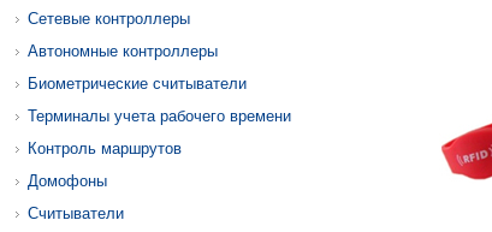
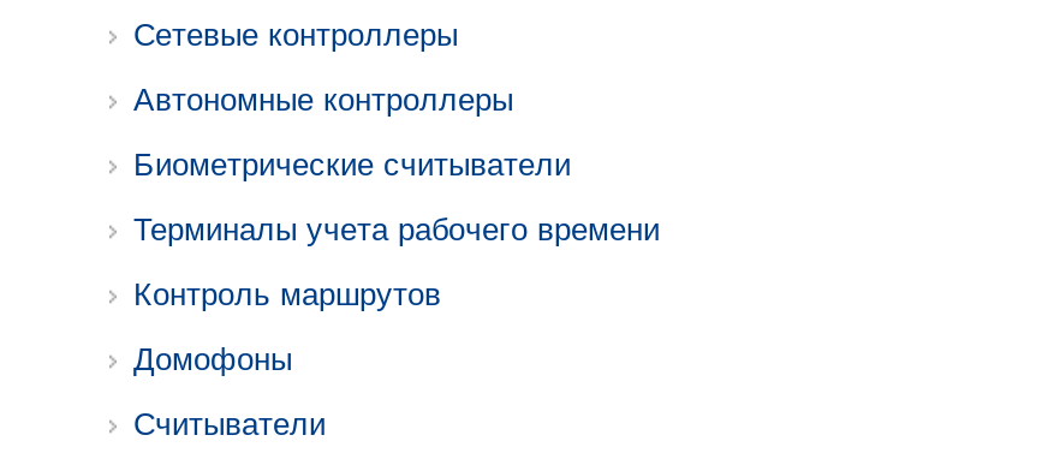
- [image]
